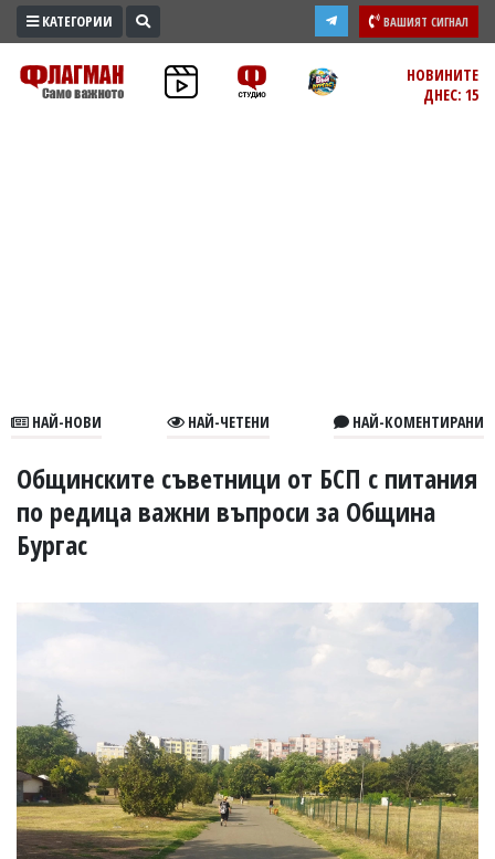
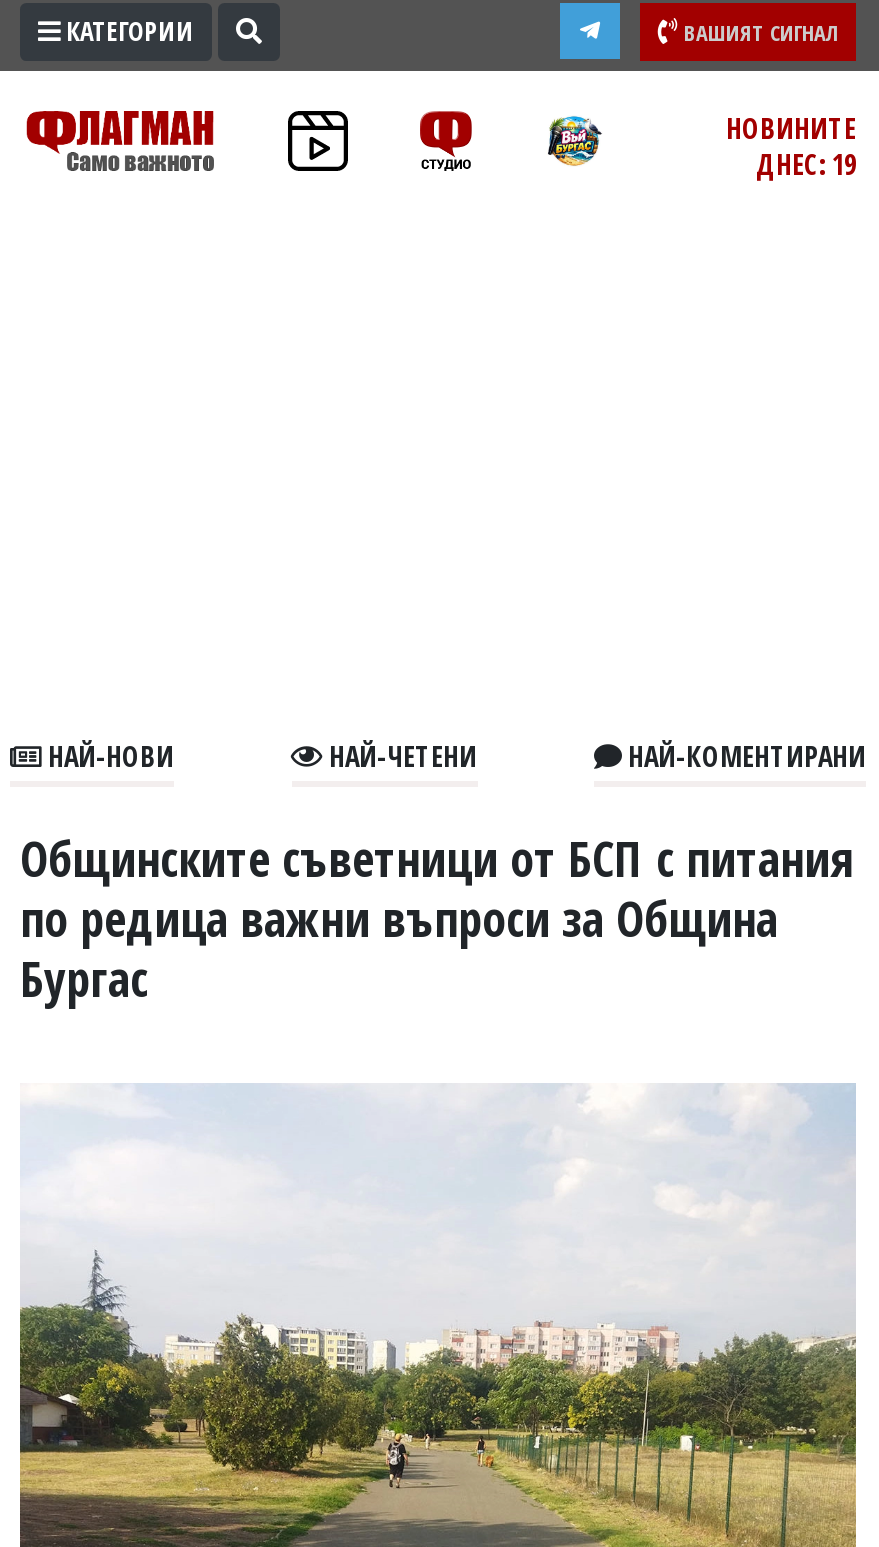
- ДНЕС: 15
+ ДНЕС: 19
